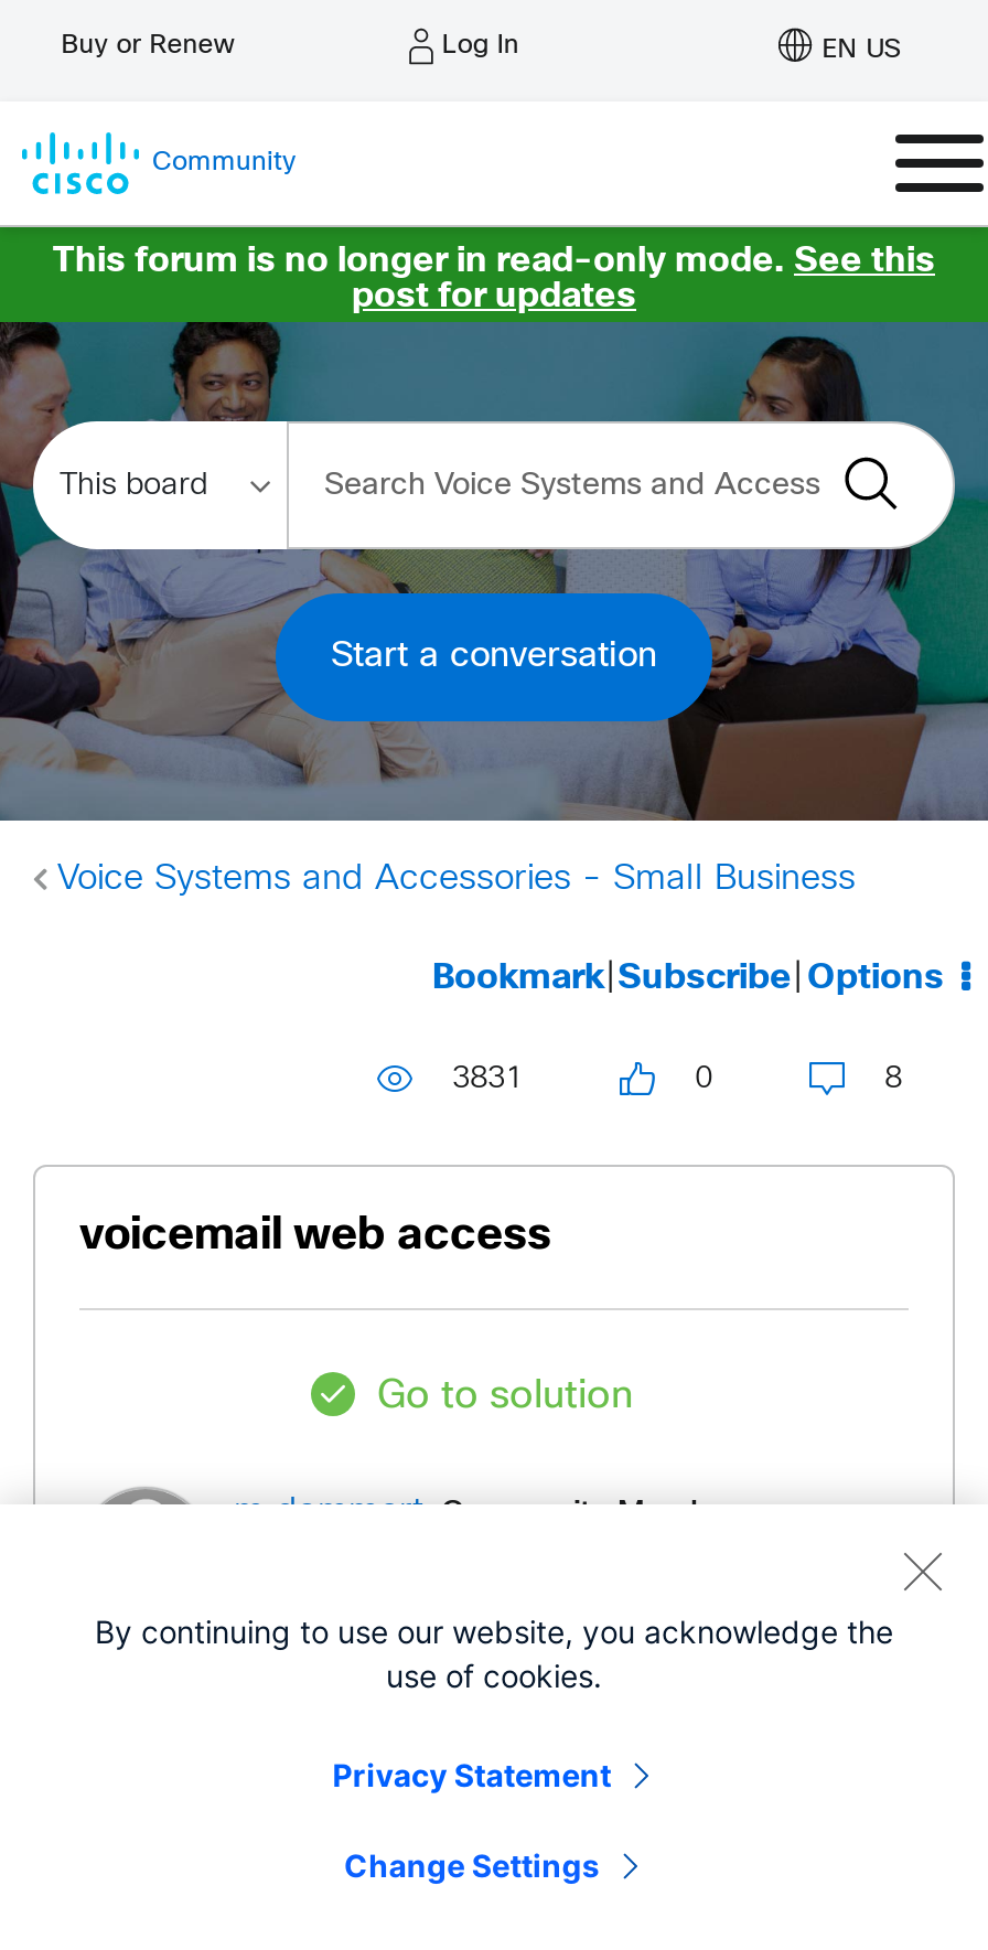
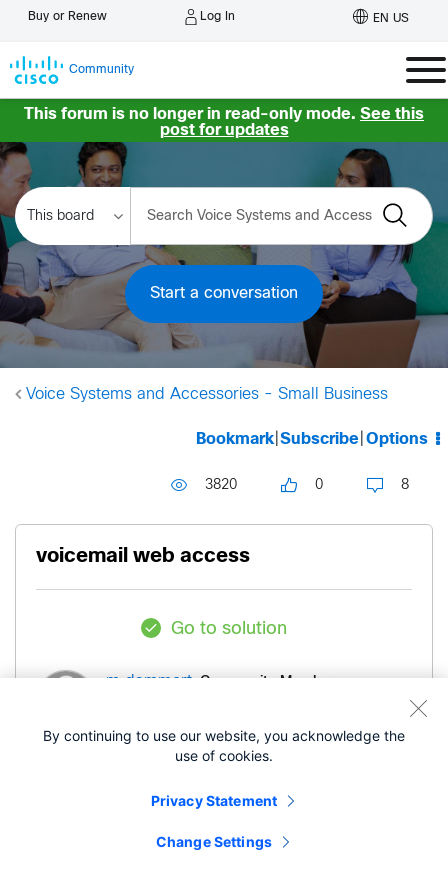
- 3831
+ 3820
